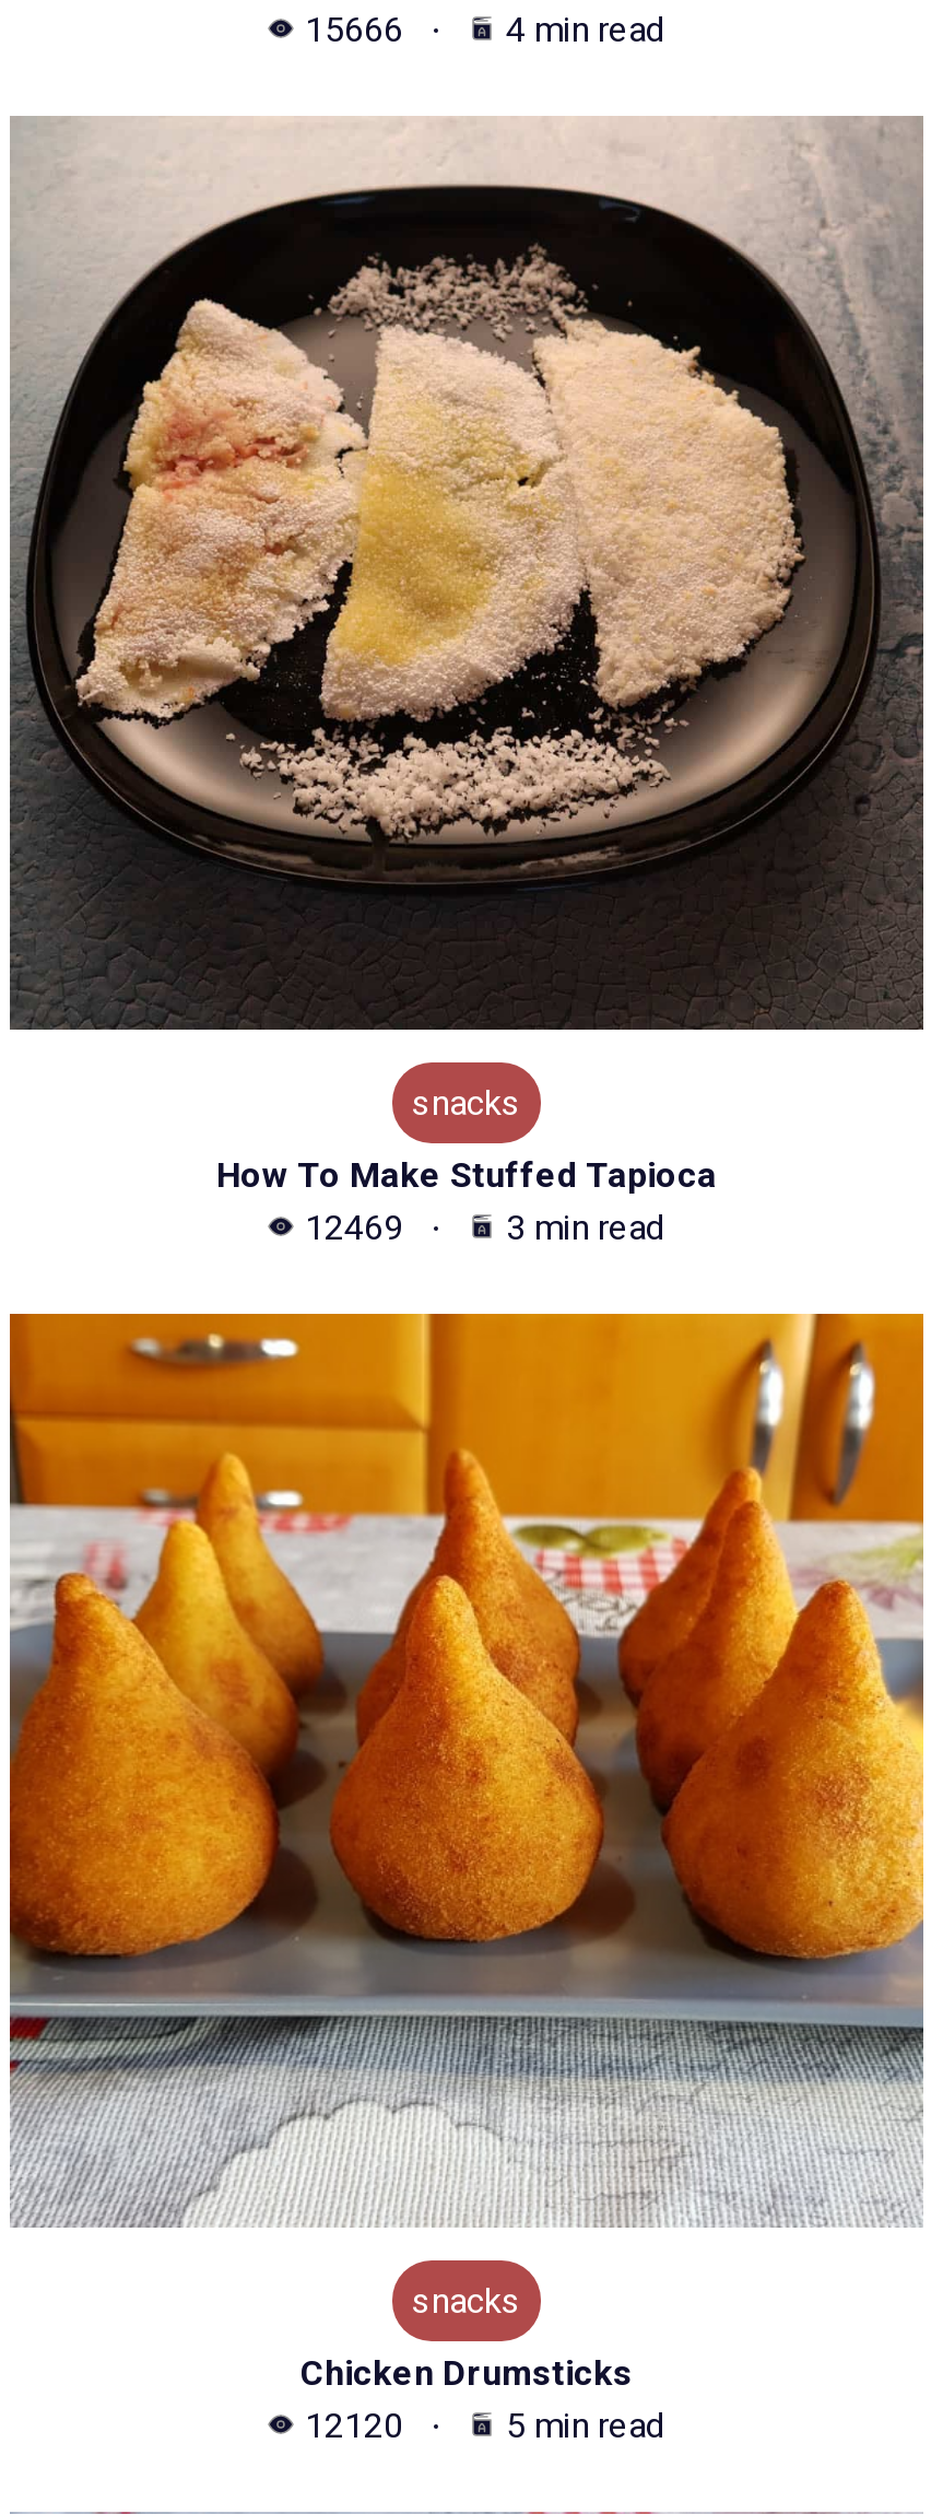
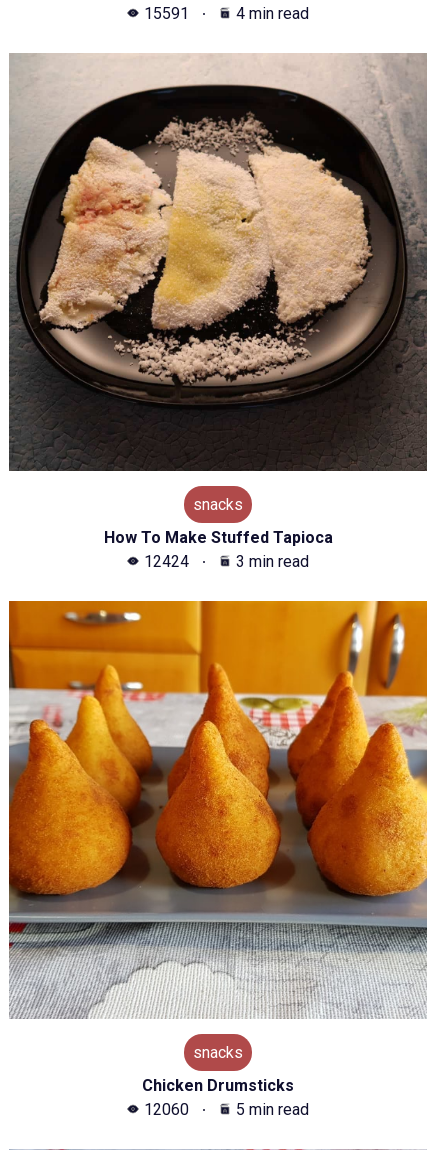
- 15666
+ 15591

- 12469
+ 12424

- 12120
+ 12060
